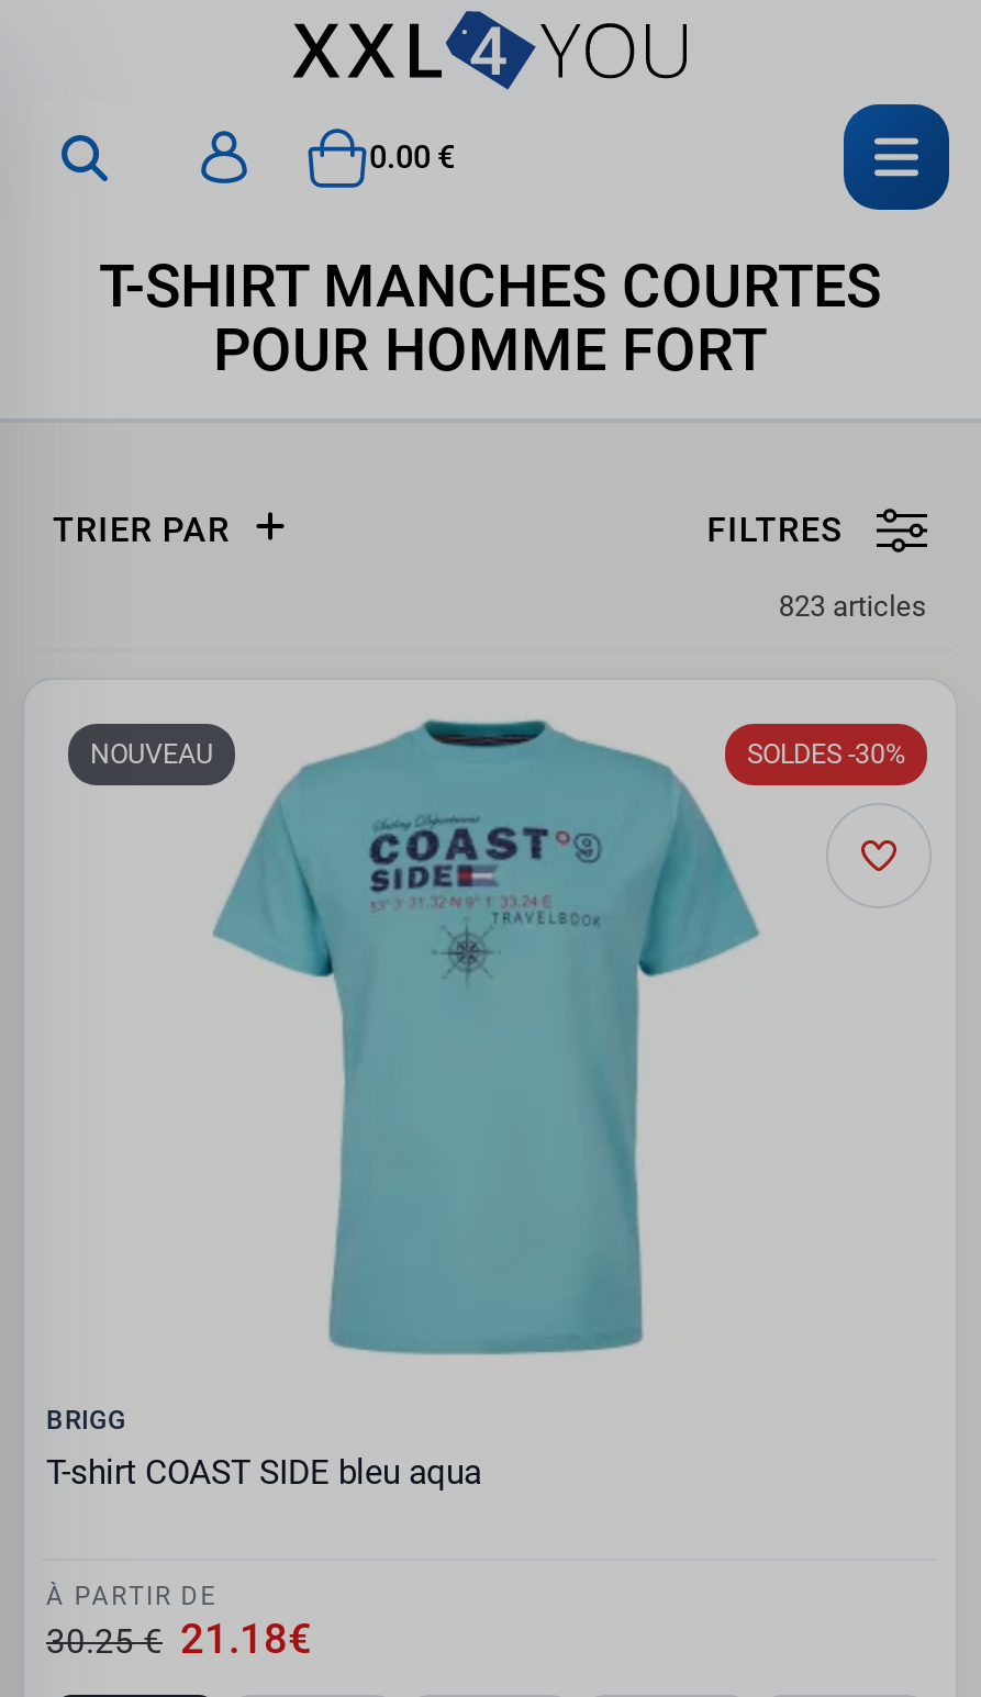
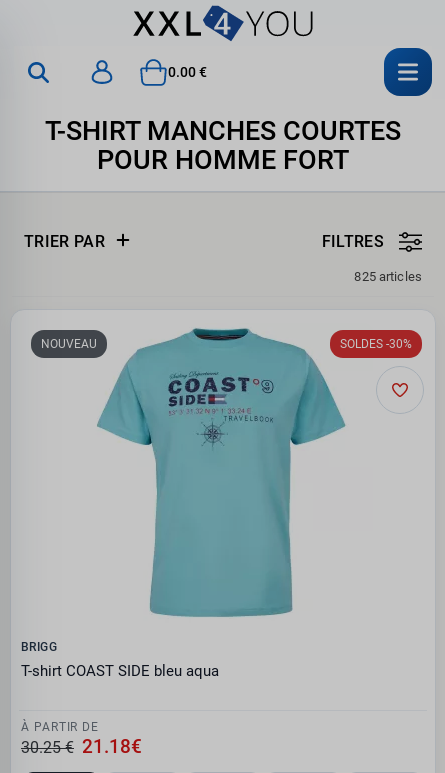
- 823 articles
+ 825 articles
